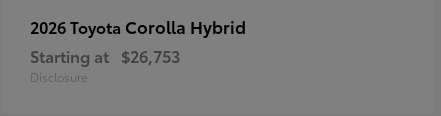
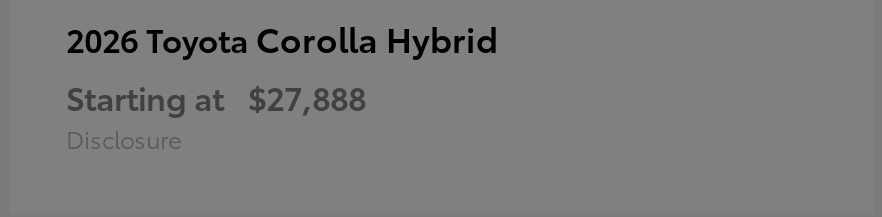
- Starting at $26,753
+ Starting at $27,888
